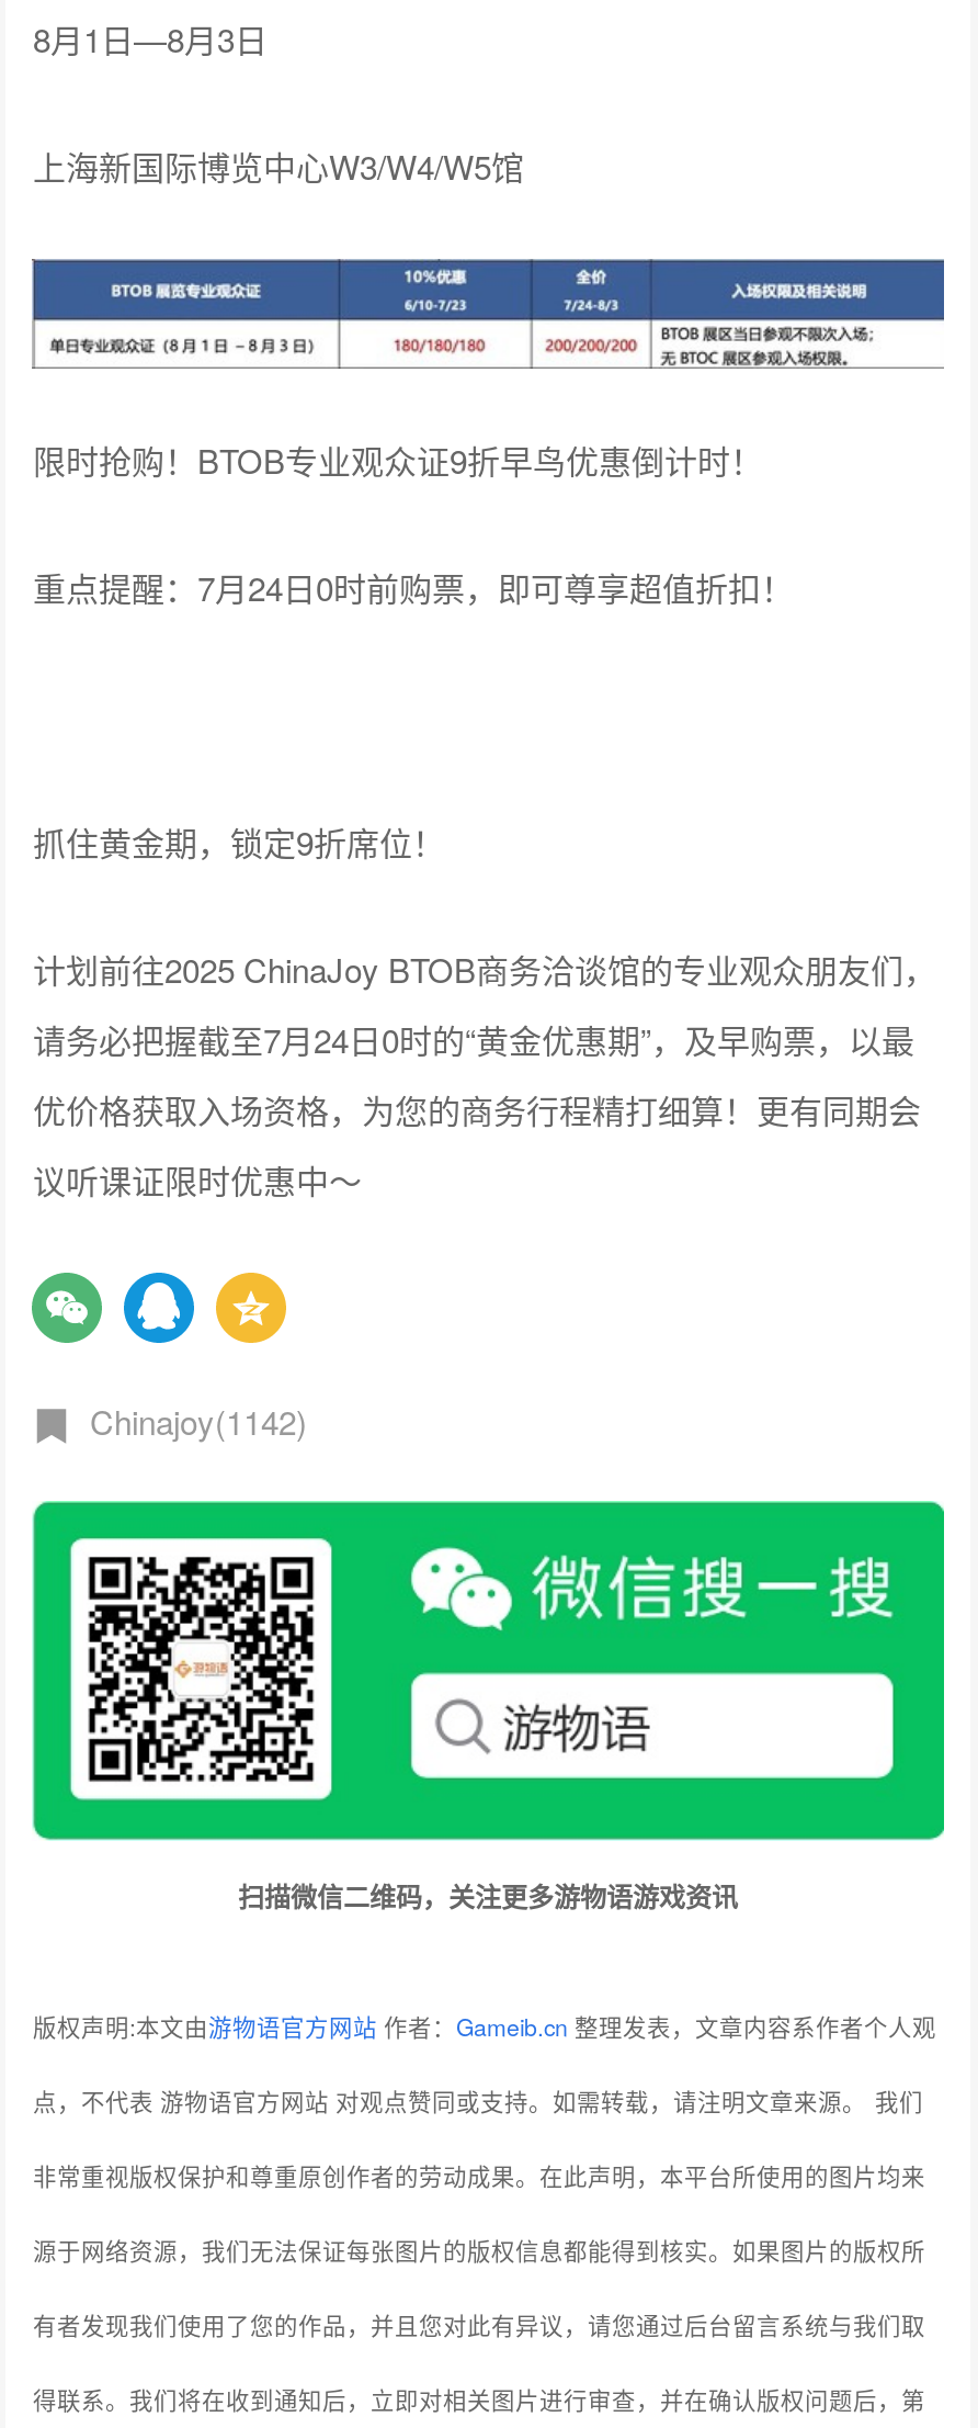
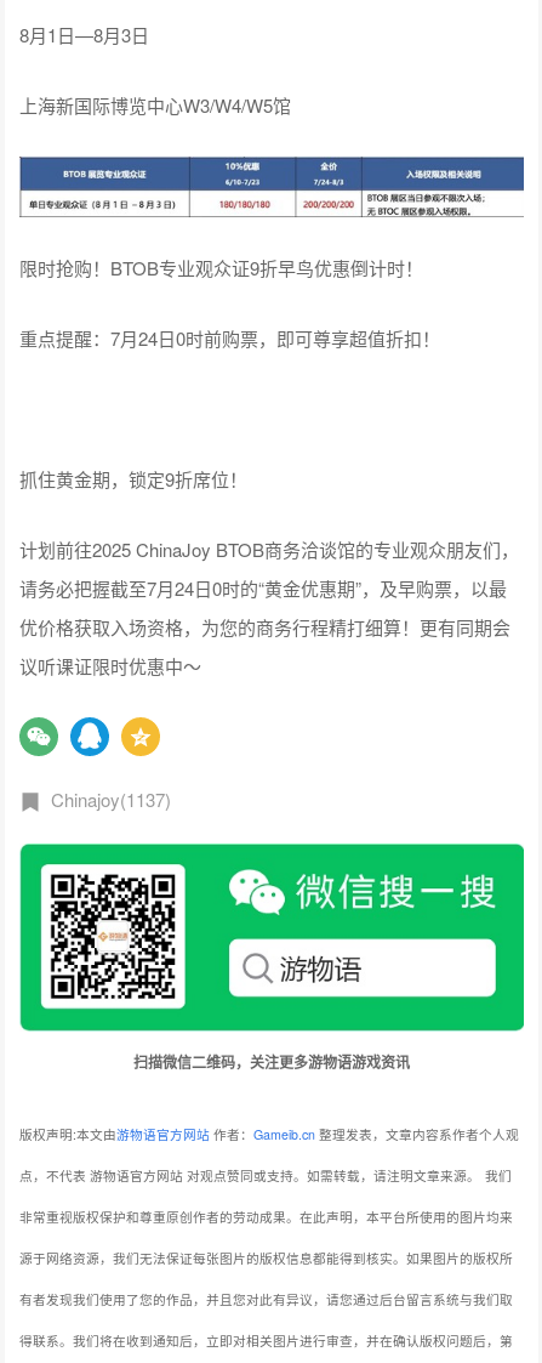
- Chinajoy(1142)
+ Chinajoy(1137)
